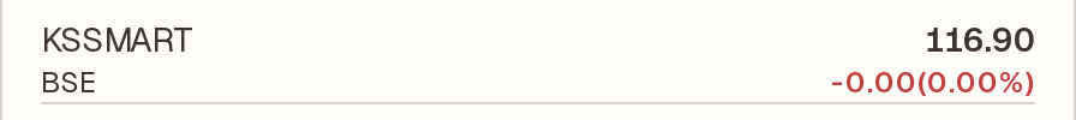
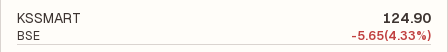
- 116.90
+ 124.90

- -0.00(0.00%)
+ -5.65(4.33%)
